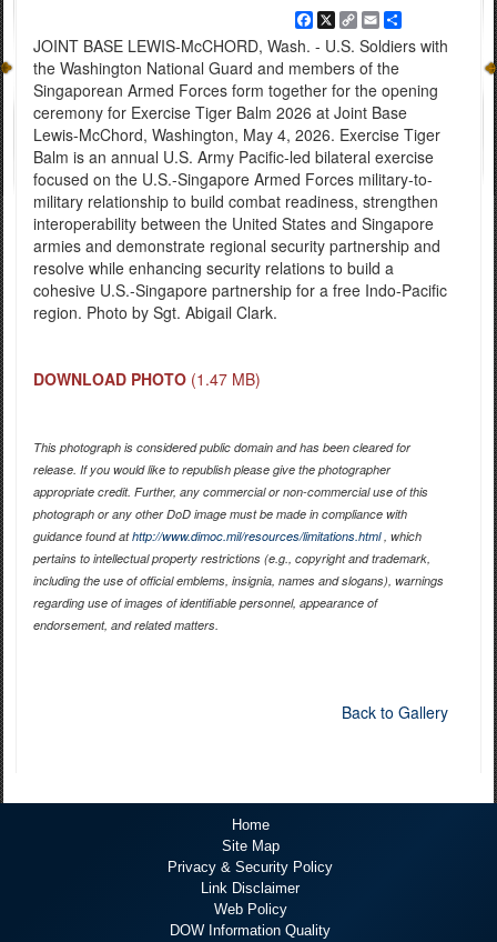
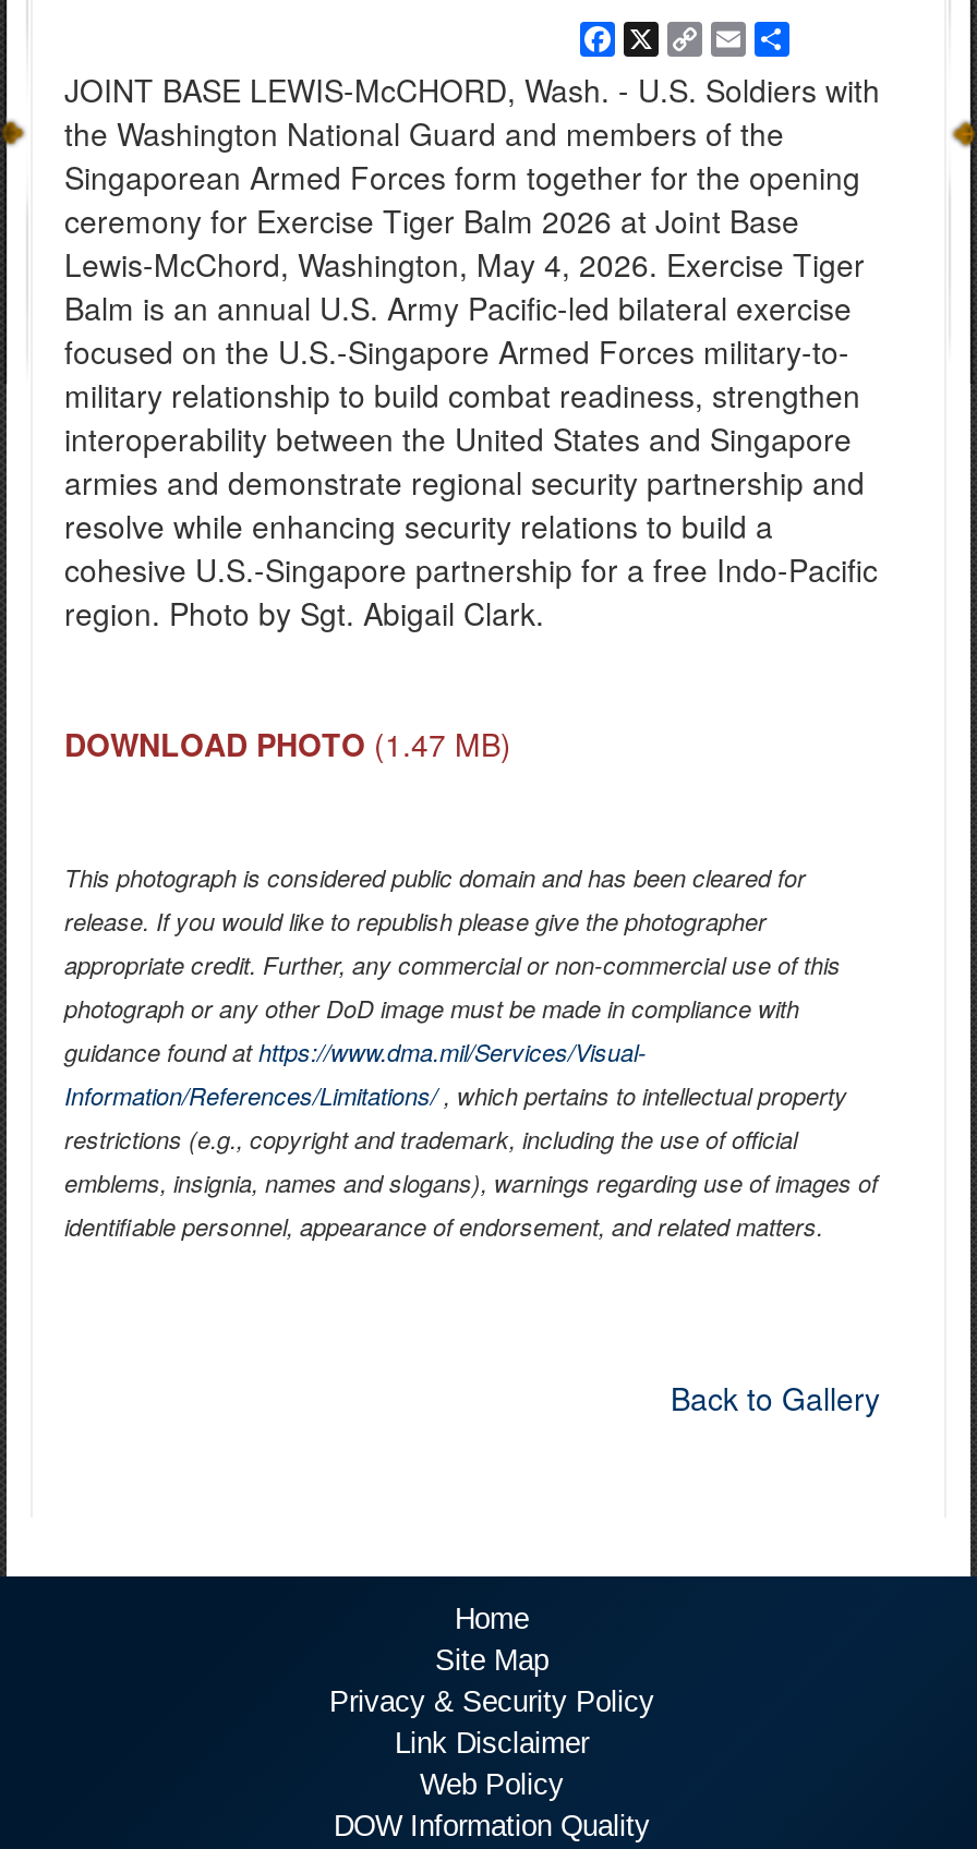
- guidance found athttp://www.dimoc.mil/resources/limitations.html, which
- pertains to intellectual property restrictions (e.g., copyright and trademark,
- including the use of official emblems, insignia, names and slogans), warnings
- regarding use of images of identifiable personnel, appearance of
- endorsement, and related matters.
+ guidance found athttps://www.dma.mil/Services/Visual-
+ Information/References/Limitations/, which pertains to intellectual property
+ restrictions (e.g., copyright and trademark, including the use of official
+ emblems, insignia, names and slogans), warnings regarding use of images of
+ identifiable personnel, appearance of endorsement, and related matters.
